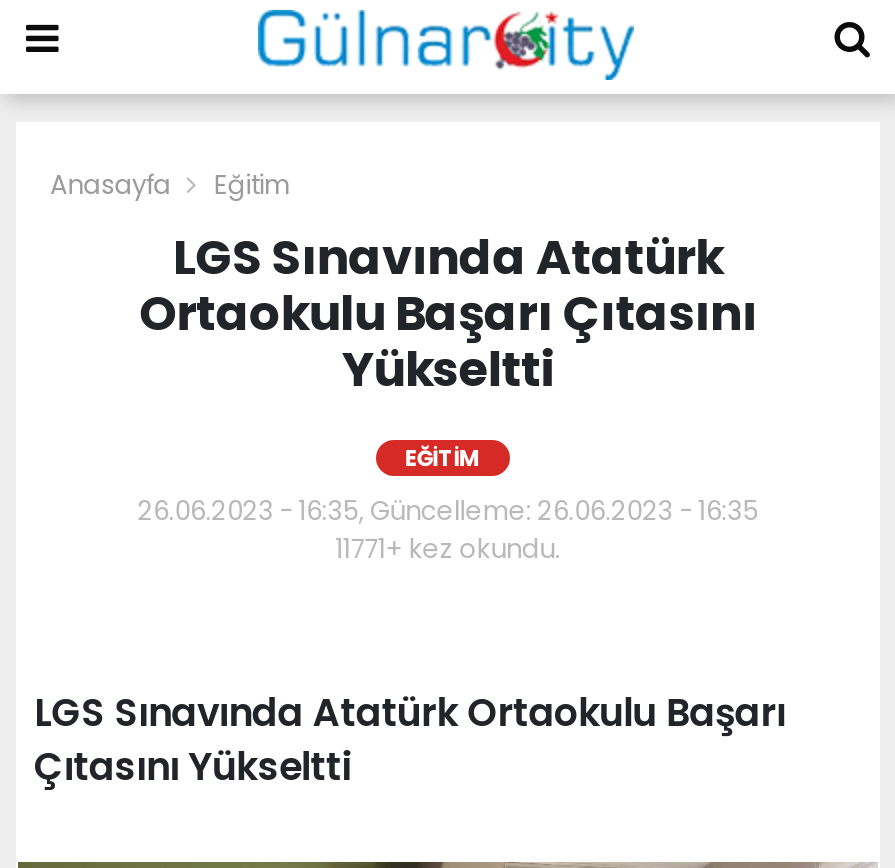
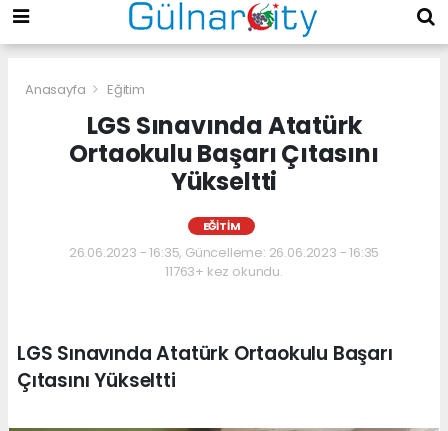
- 11771+ kez okundu.
+ 11763+ kez okundu.
